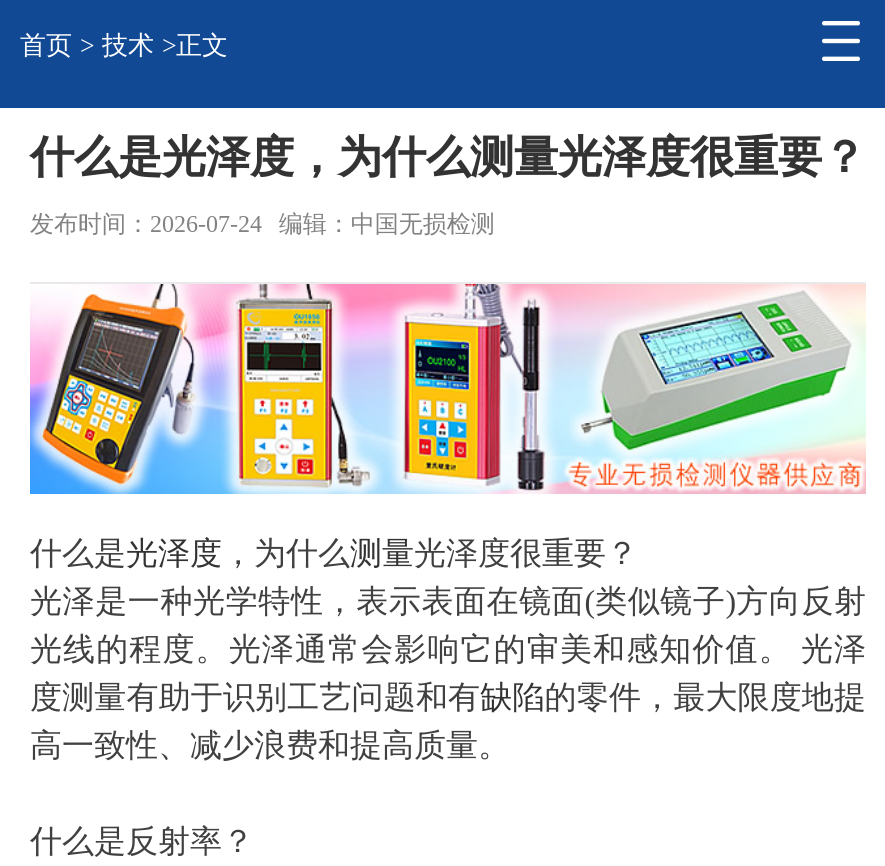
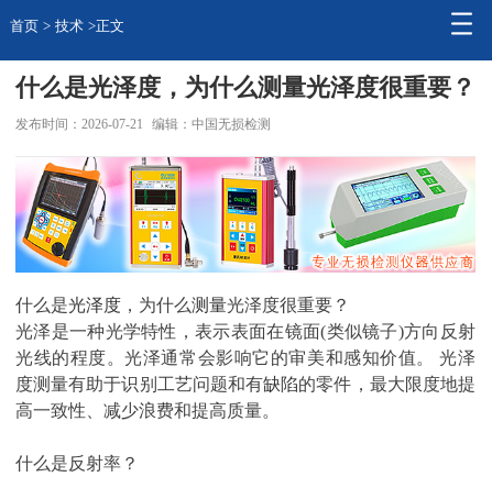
- 发布时间：2026-07-24 编辑：中国无损检测
+ 发布时间：2026-07-21 编辑：中国无损检测
